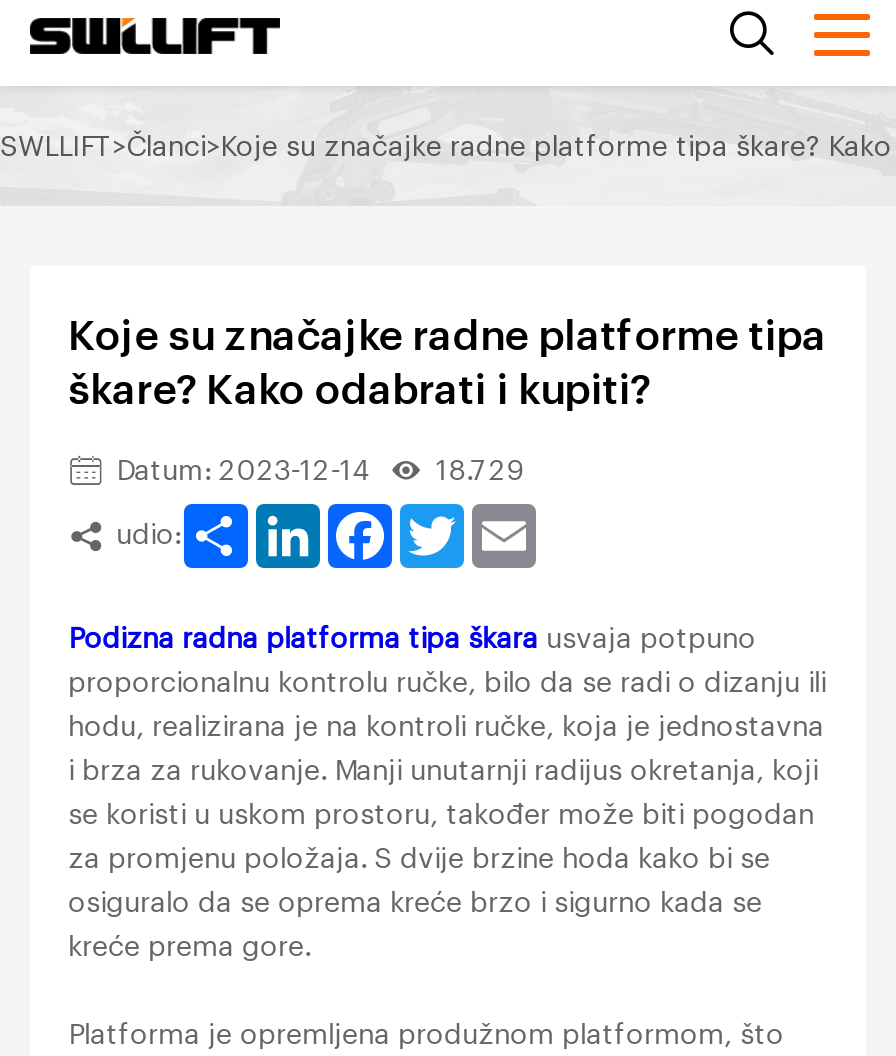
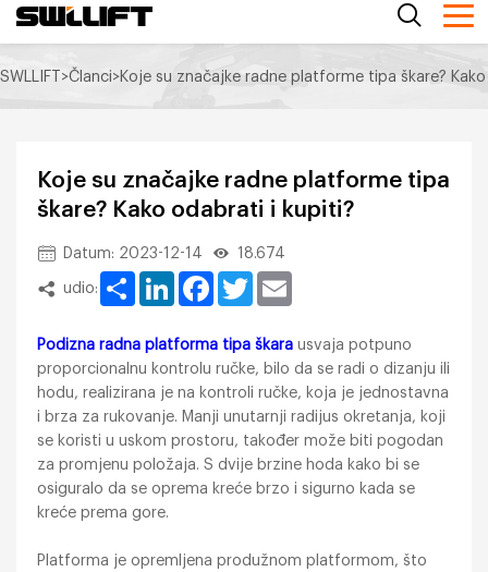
- 18.729
+ 18.674
